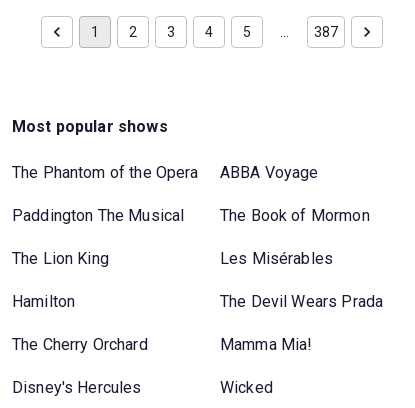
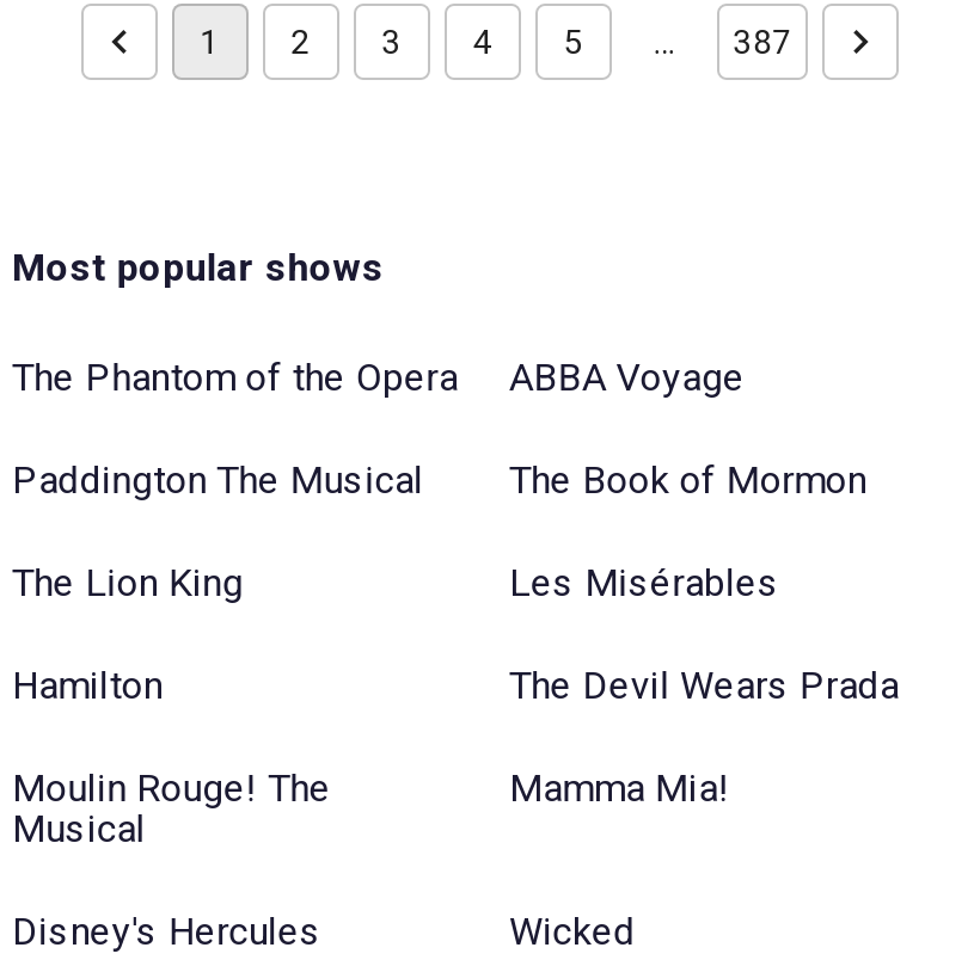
- The Cherry Orchard
+ Moulin Rouge! The
+ Musical
